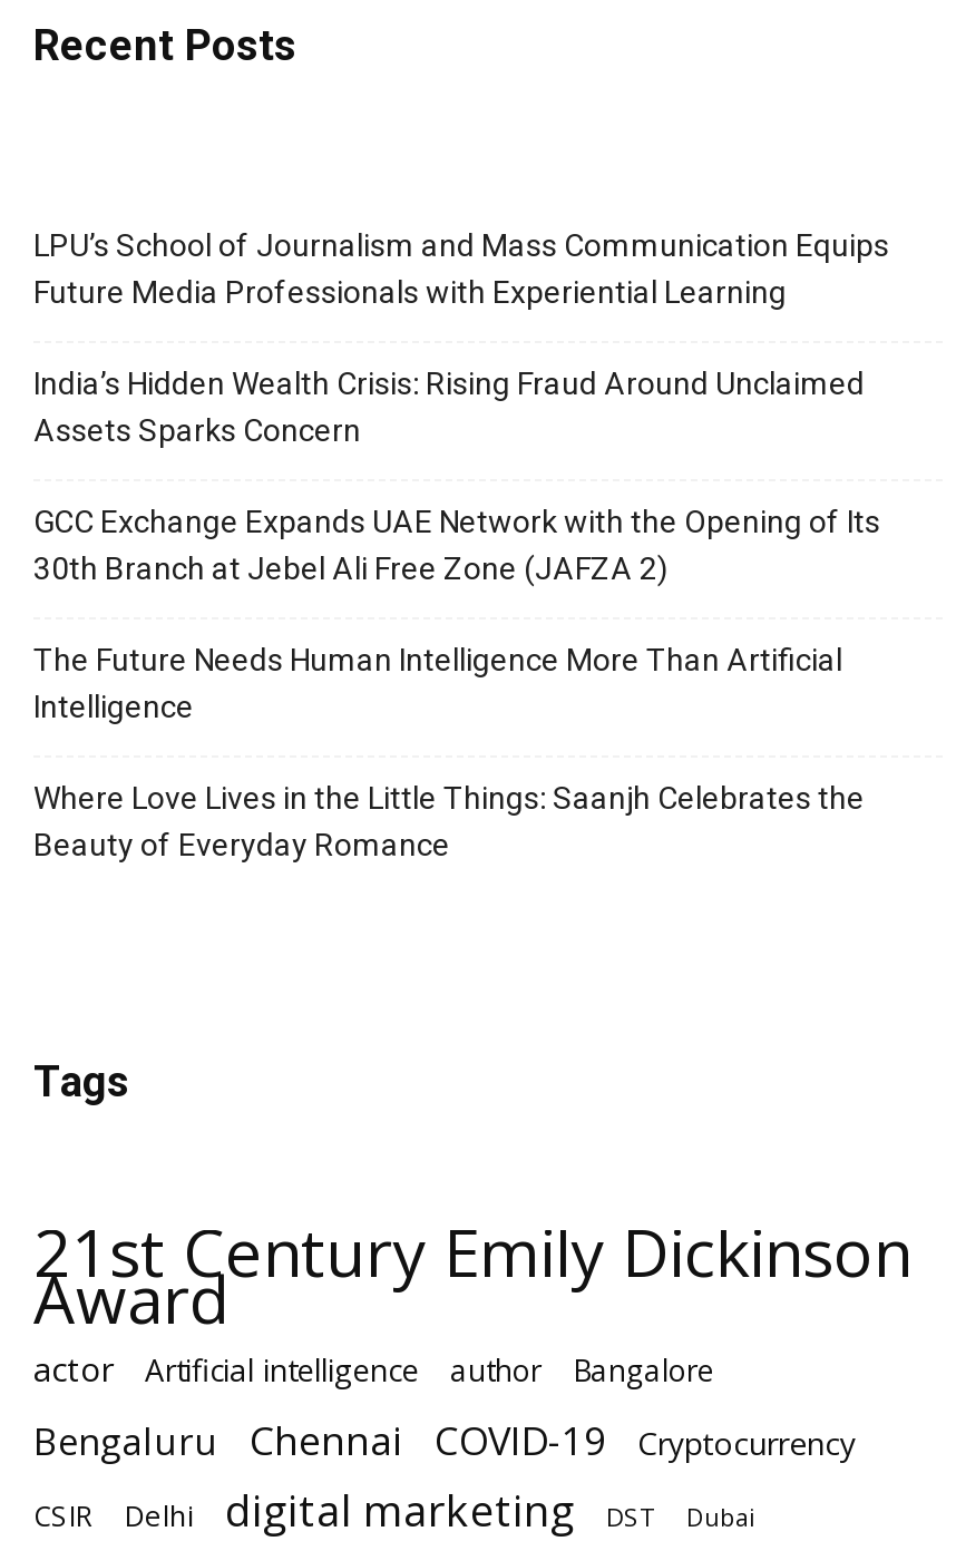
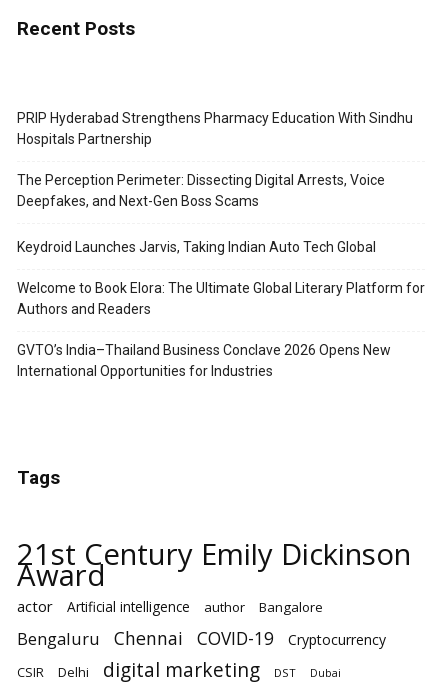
- LPU’s School of Journalism and Mass Communication Equips
- Future Media Professionals with Experiential Learning
+ PRIP Hyderabad Strengthens Pharmacy Education With Sindhu
+ Hospitals Partnership

- India’s Hidden Wealth Crisis: Rising Fraud Around Unclaimed
- Assets Sparks Concern
+ The Perception Perimeter: Dissecting Digital Arrests, Voice
+ Deepfakes, and Next-Gen Boss Scams

- GCC Exchange Expands UAE Network with the Opening of Its
- 30th Branch at Jebel Ali Free Zone (JAFZA 2)
+ Keydroid Launches Jarvis, Taking Indian Auto Tech Global

- The Future Needs Human Intelligence More Than Artificial
- Intelligence
+ Welcome to Book Elora: The Ultimate Global Literary Platform for
+ Authors and Readers

- Where Love Lives in the Little Things: Saanjh Celebrates the
- Beauty of Everyday Romance
+ GVTO’s India–Thailand Business Conclave 2026 Opens New
+ International Opportunities for Industries
